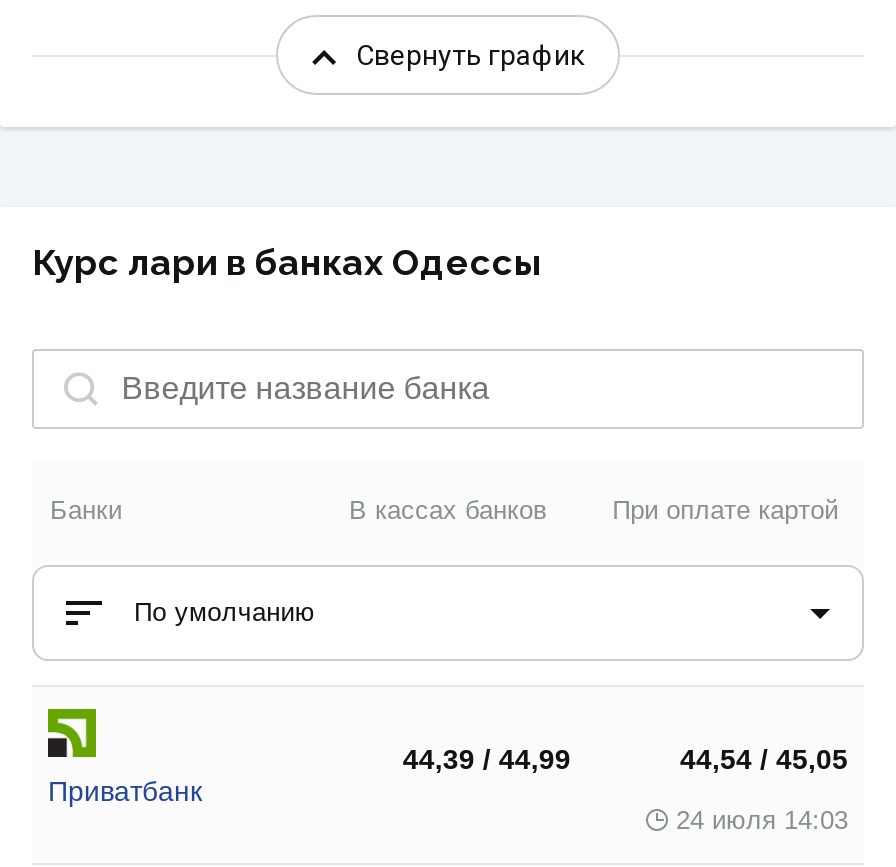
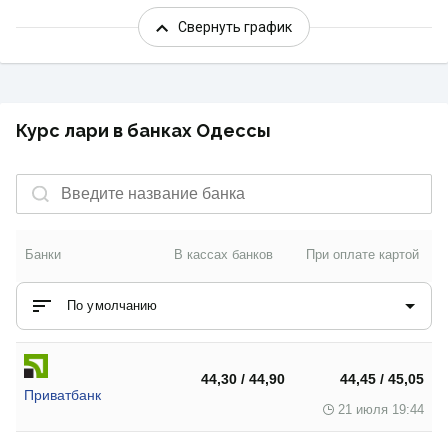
- 44,39 / 44,99
+ 44,30 / 44,90

- 44,54 / 45,05
+ 44,45 / 45,05

- 24 июля 14:03
+ 21 июля 19:44
